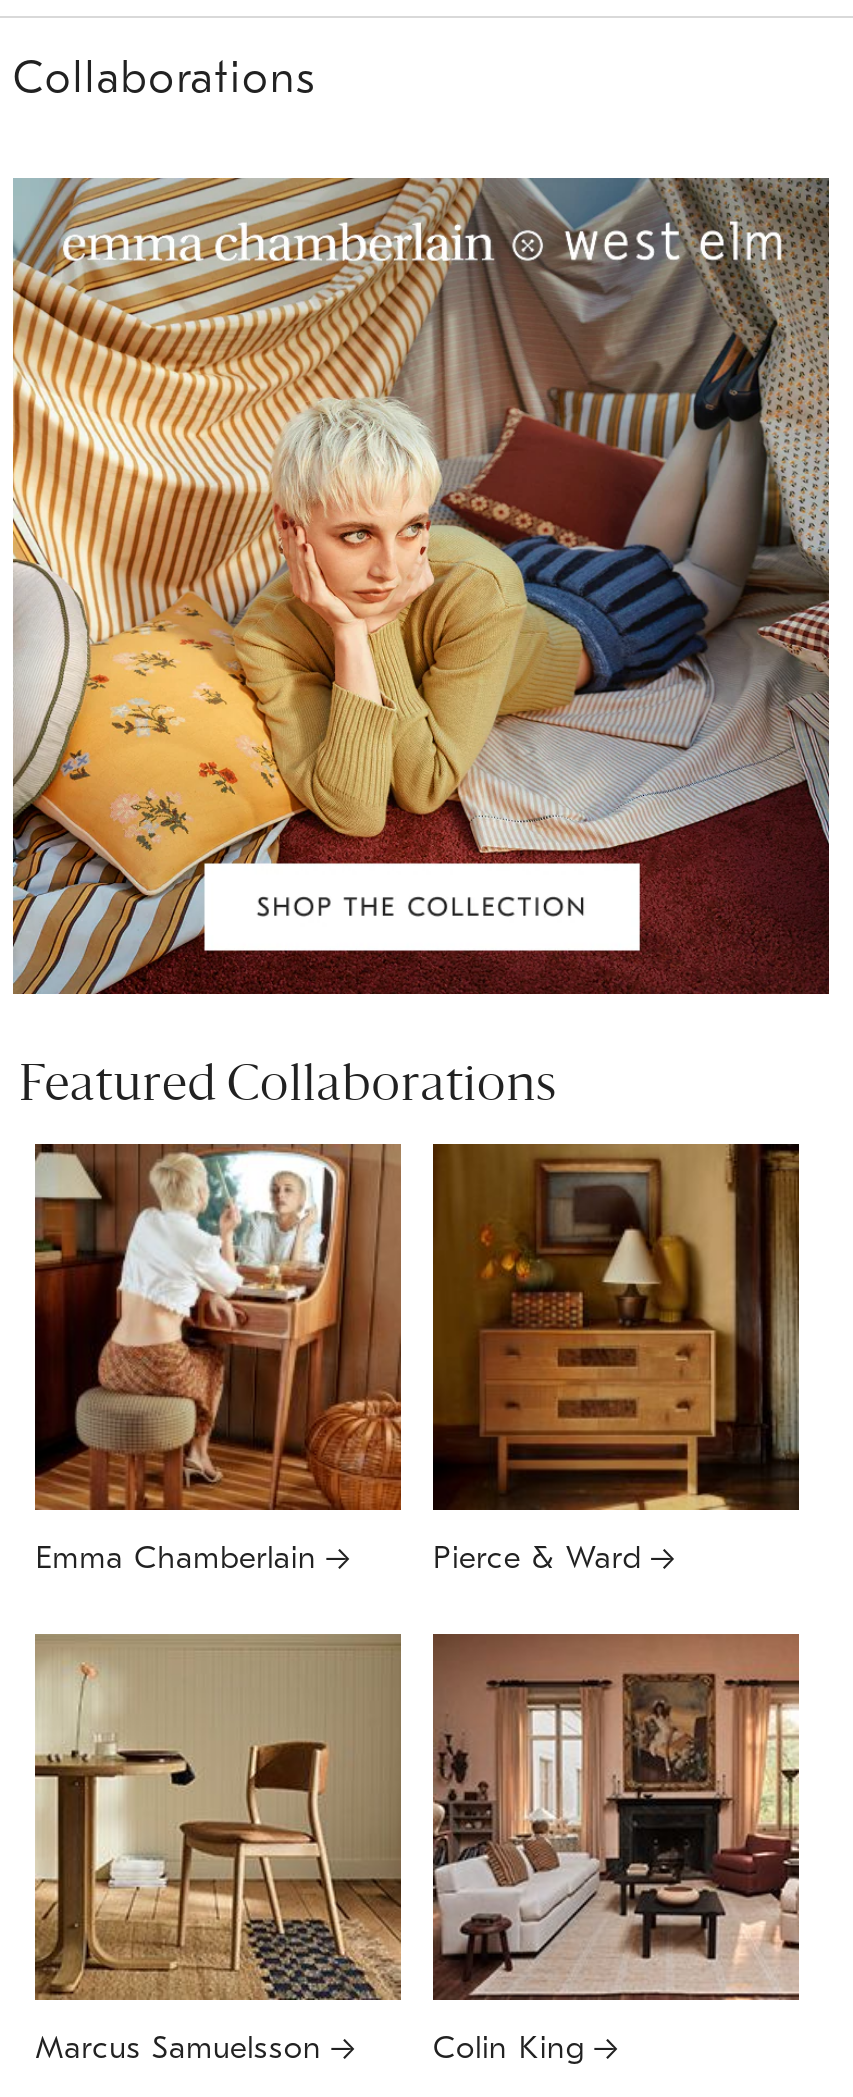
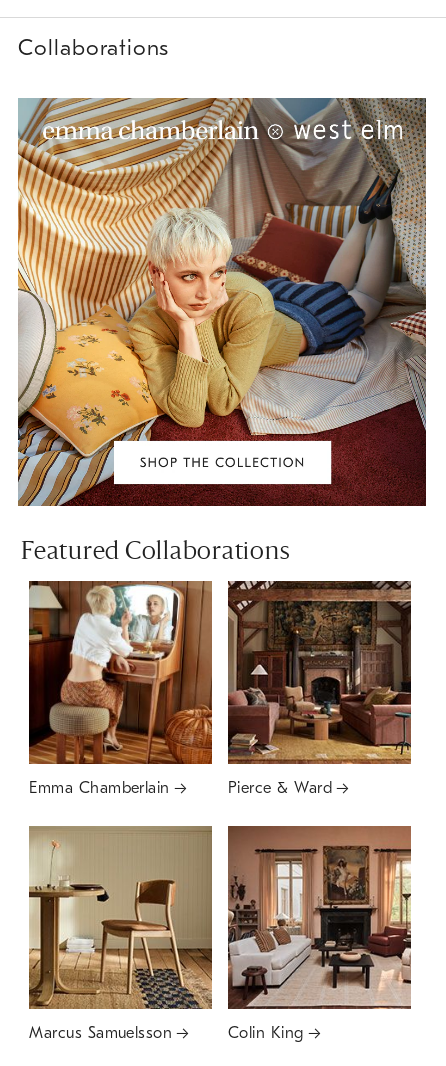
- [image]
+ [image]
